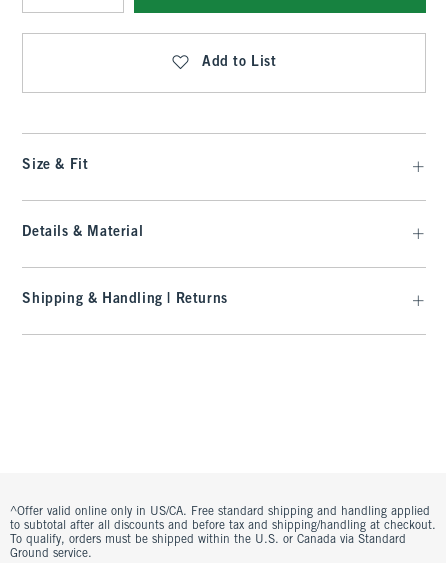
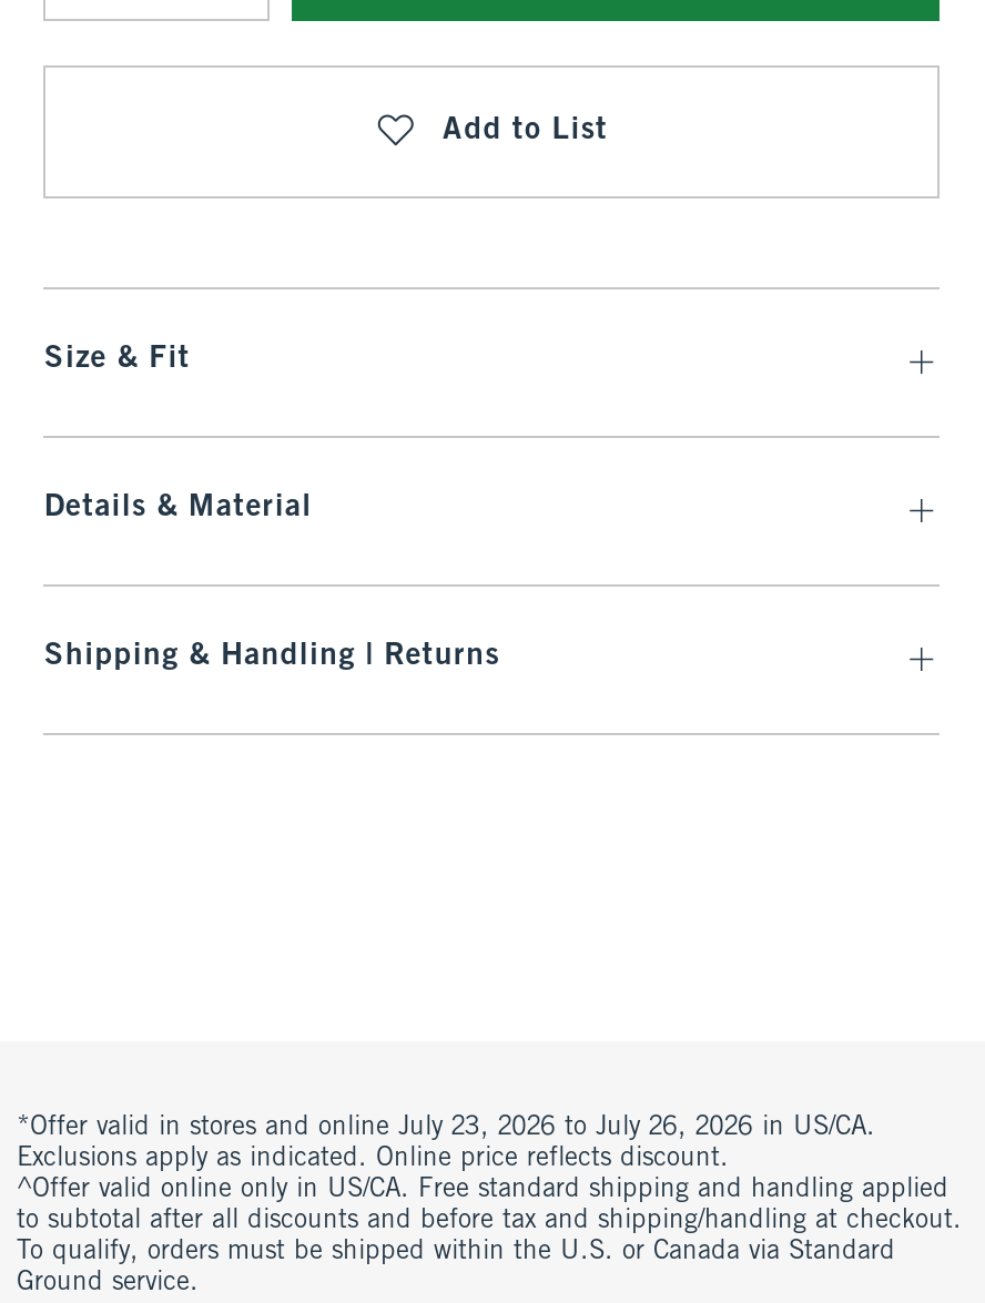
+ *Offer valid in stores and online July 23, 2026 to July 26, 2026 in US/CA.
+ Exclusions apply as indicated. Online price reflects discount.
